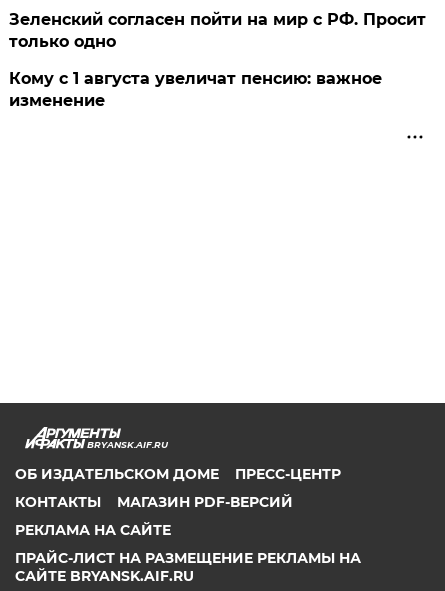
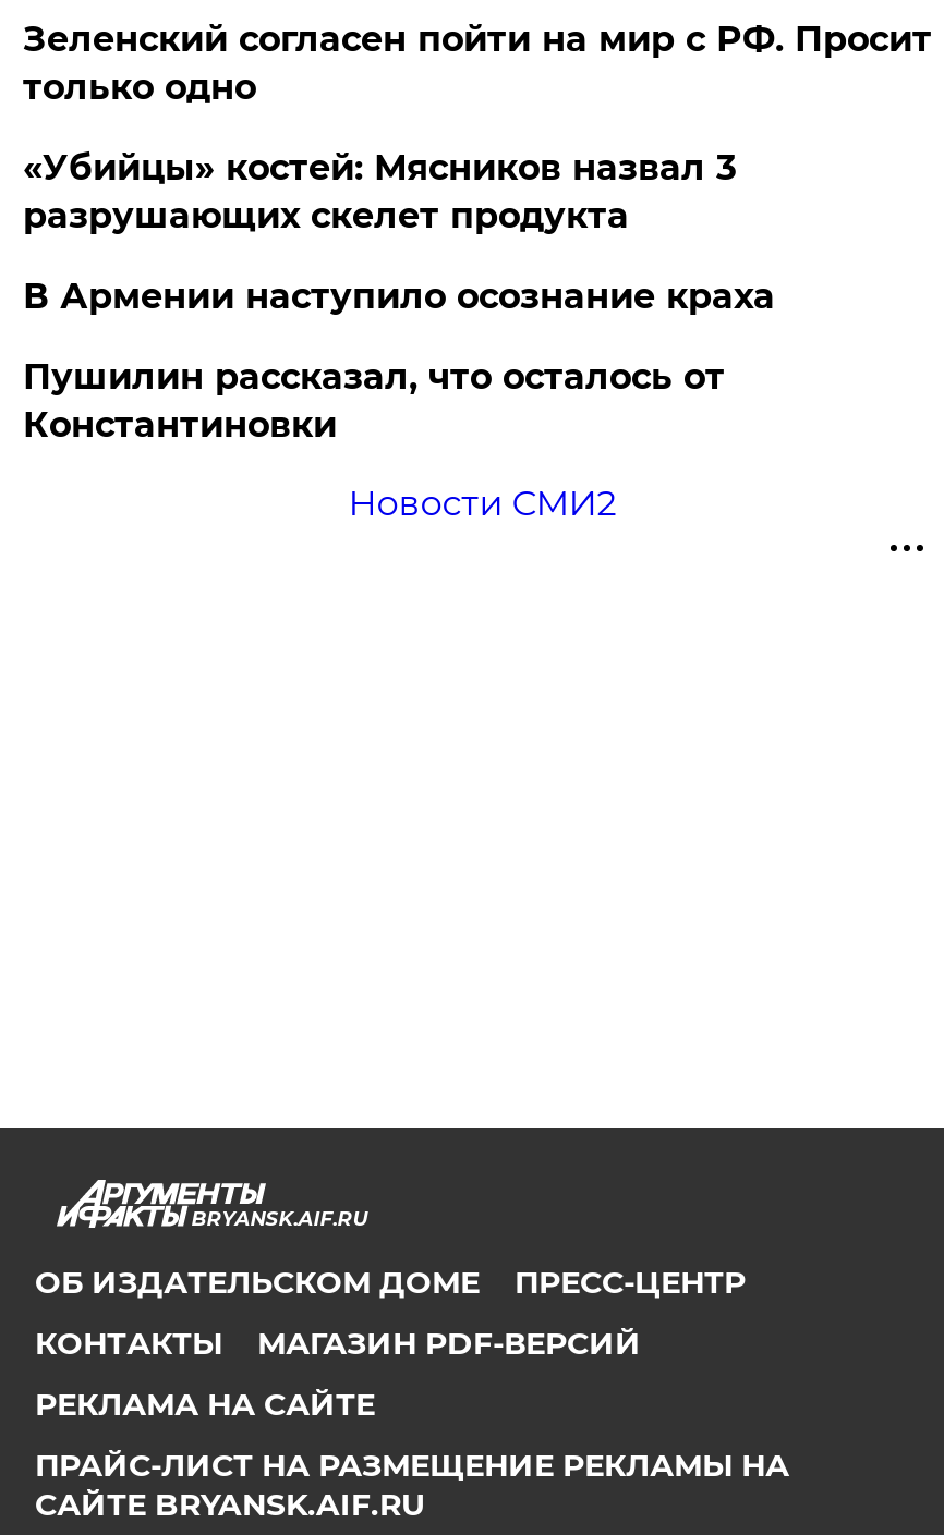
- Кому с 1 августа увеличат пенсию: важное
- изменение
+ «Убийцы» костей: Мясников назвал 3
+ разрушающих скелет продукта
+ В Армении наступило осознание краха
+ Пушилин рассказал, что осталось от
+ Константиновки
+ Новости СМИ2
